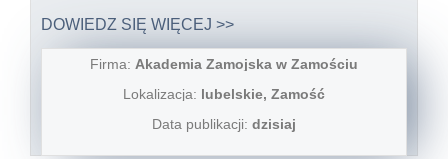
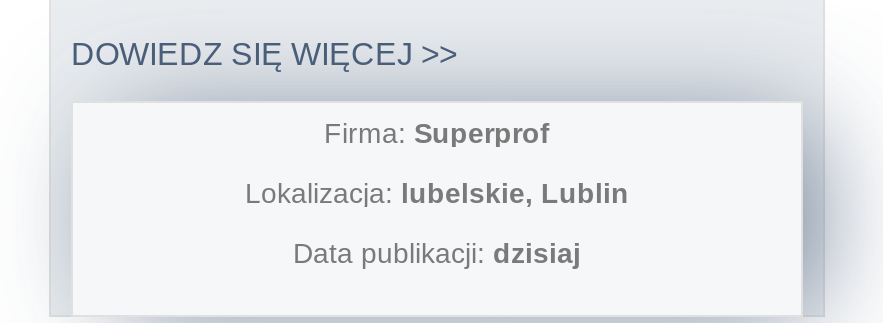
- Firma: Akademia Zamojska w Zamościu
+ Firma: Superprof

- Lokalizacja: lubelskie, Zamość
+ Lokalizacja: lubelskie, Lublin
